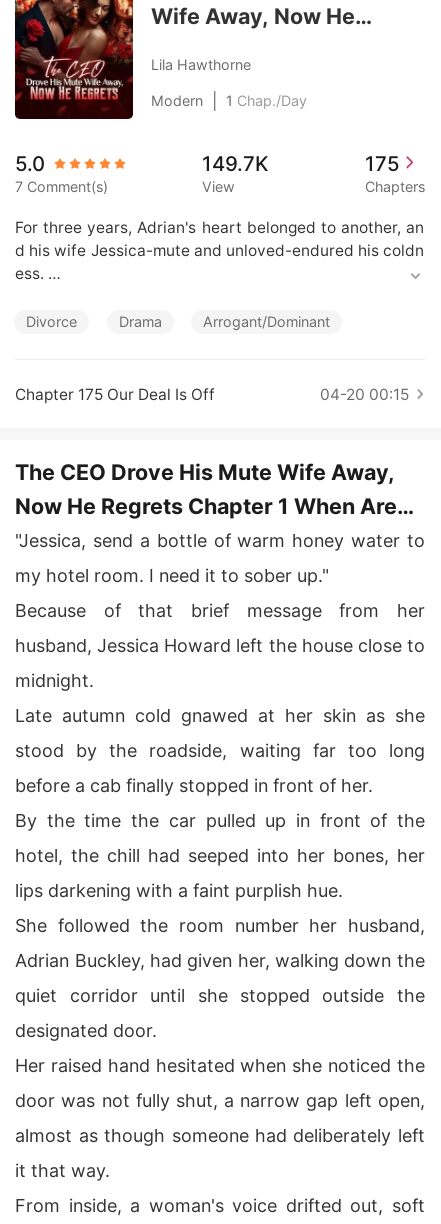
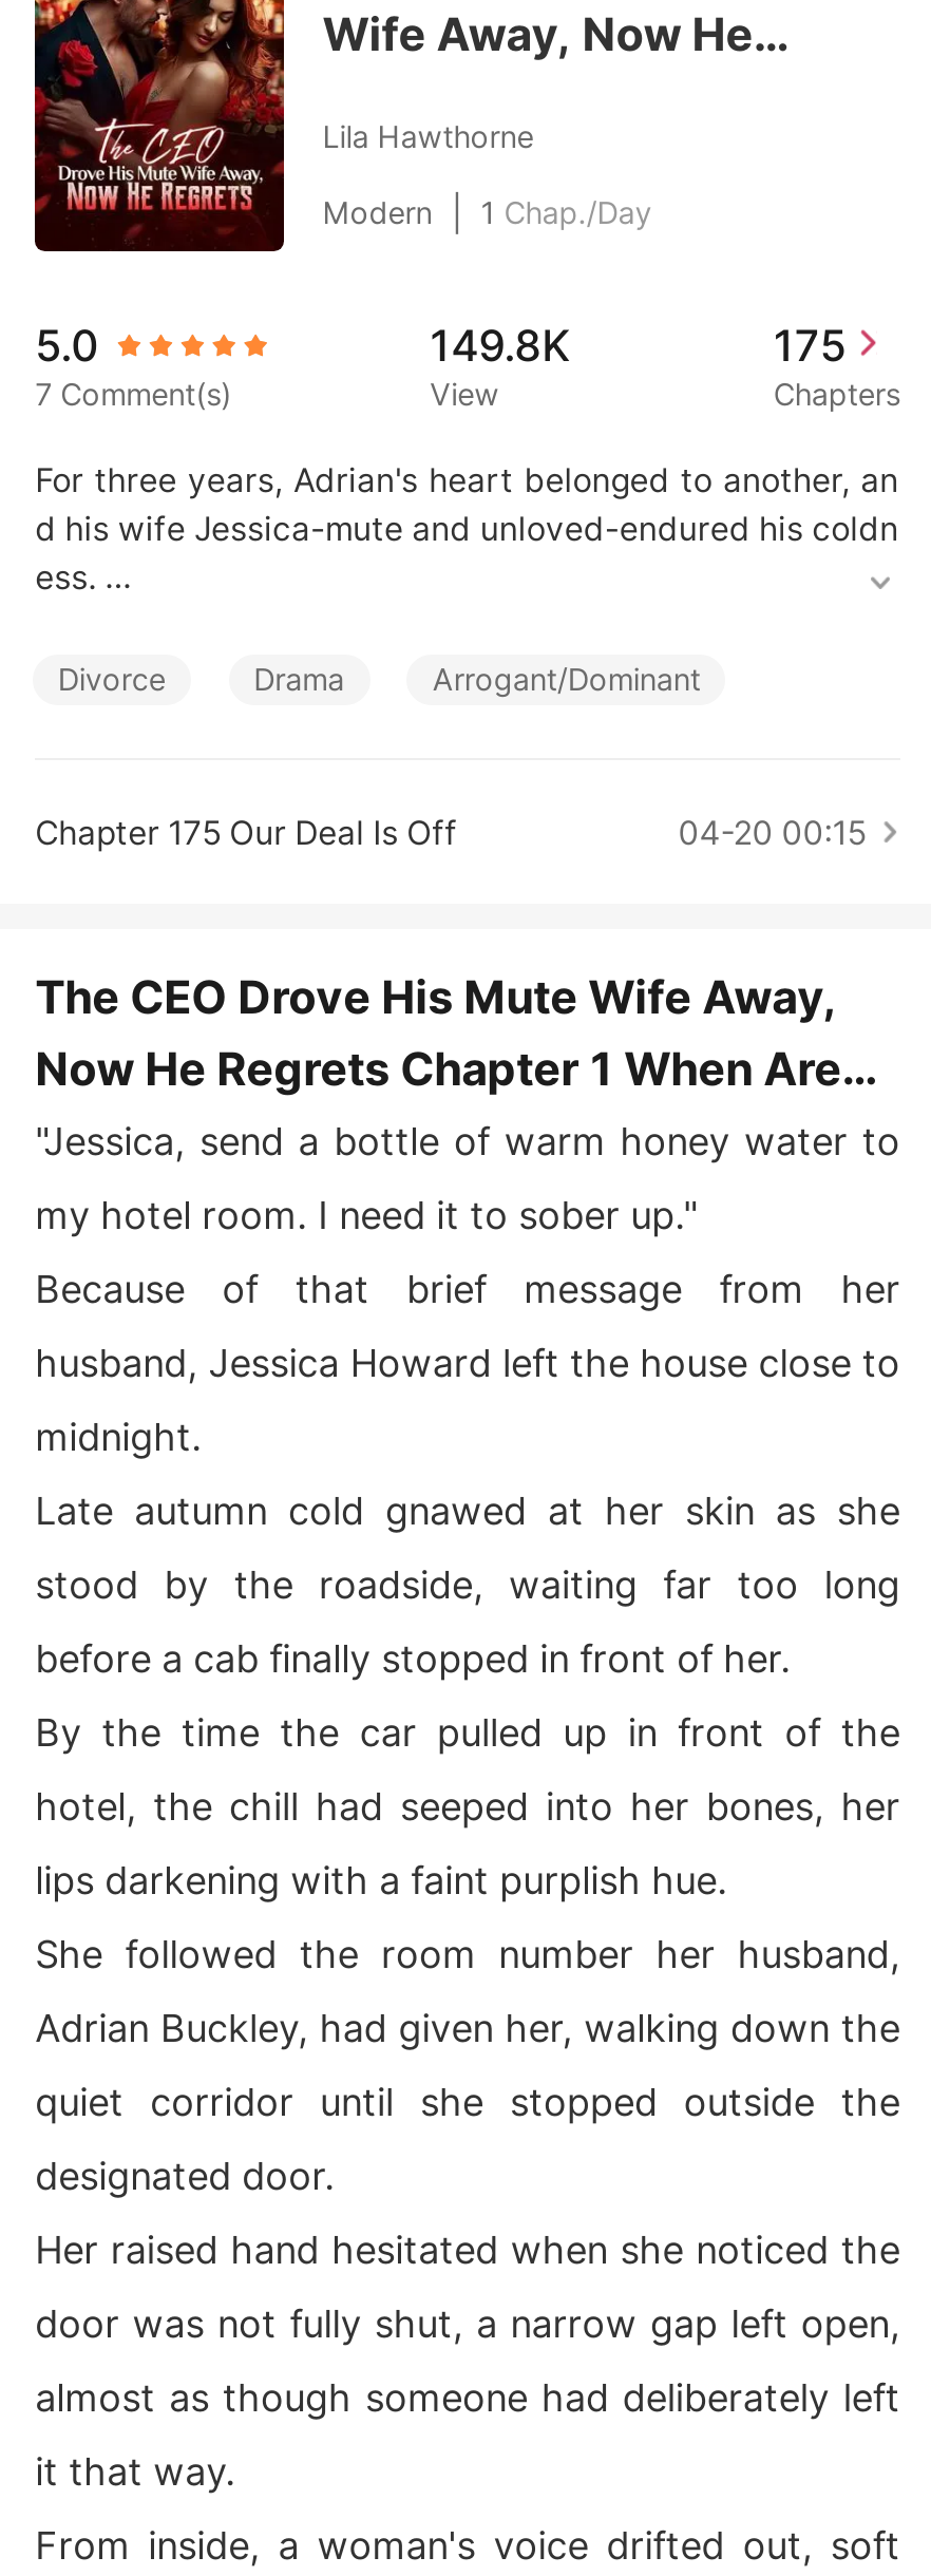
- 149.7K
+ 149.8K
